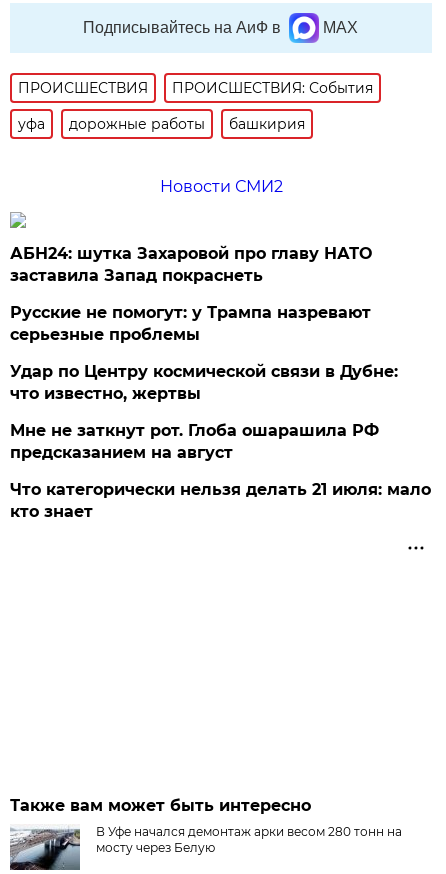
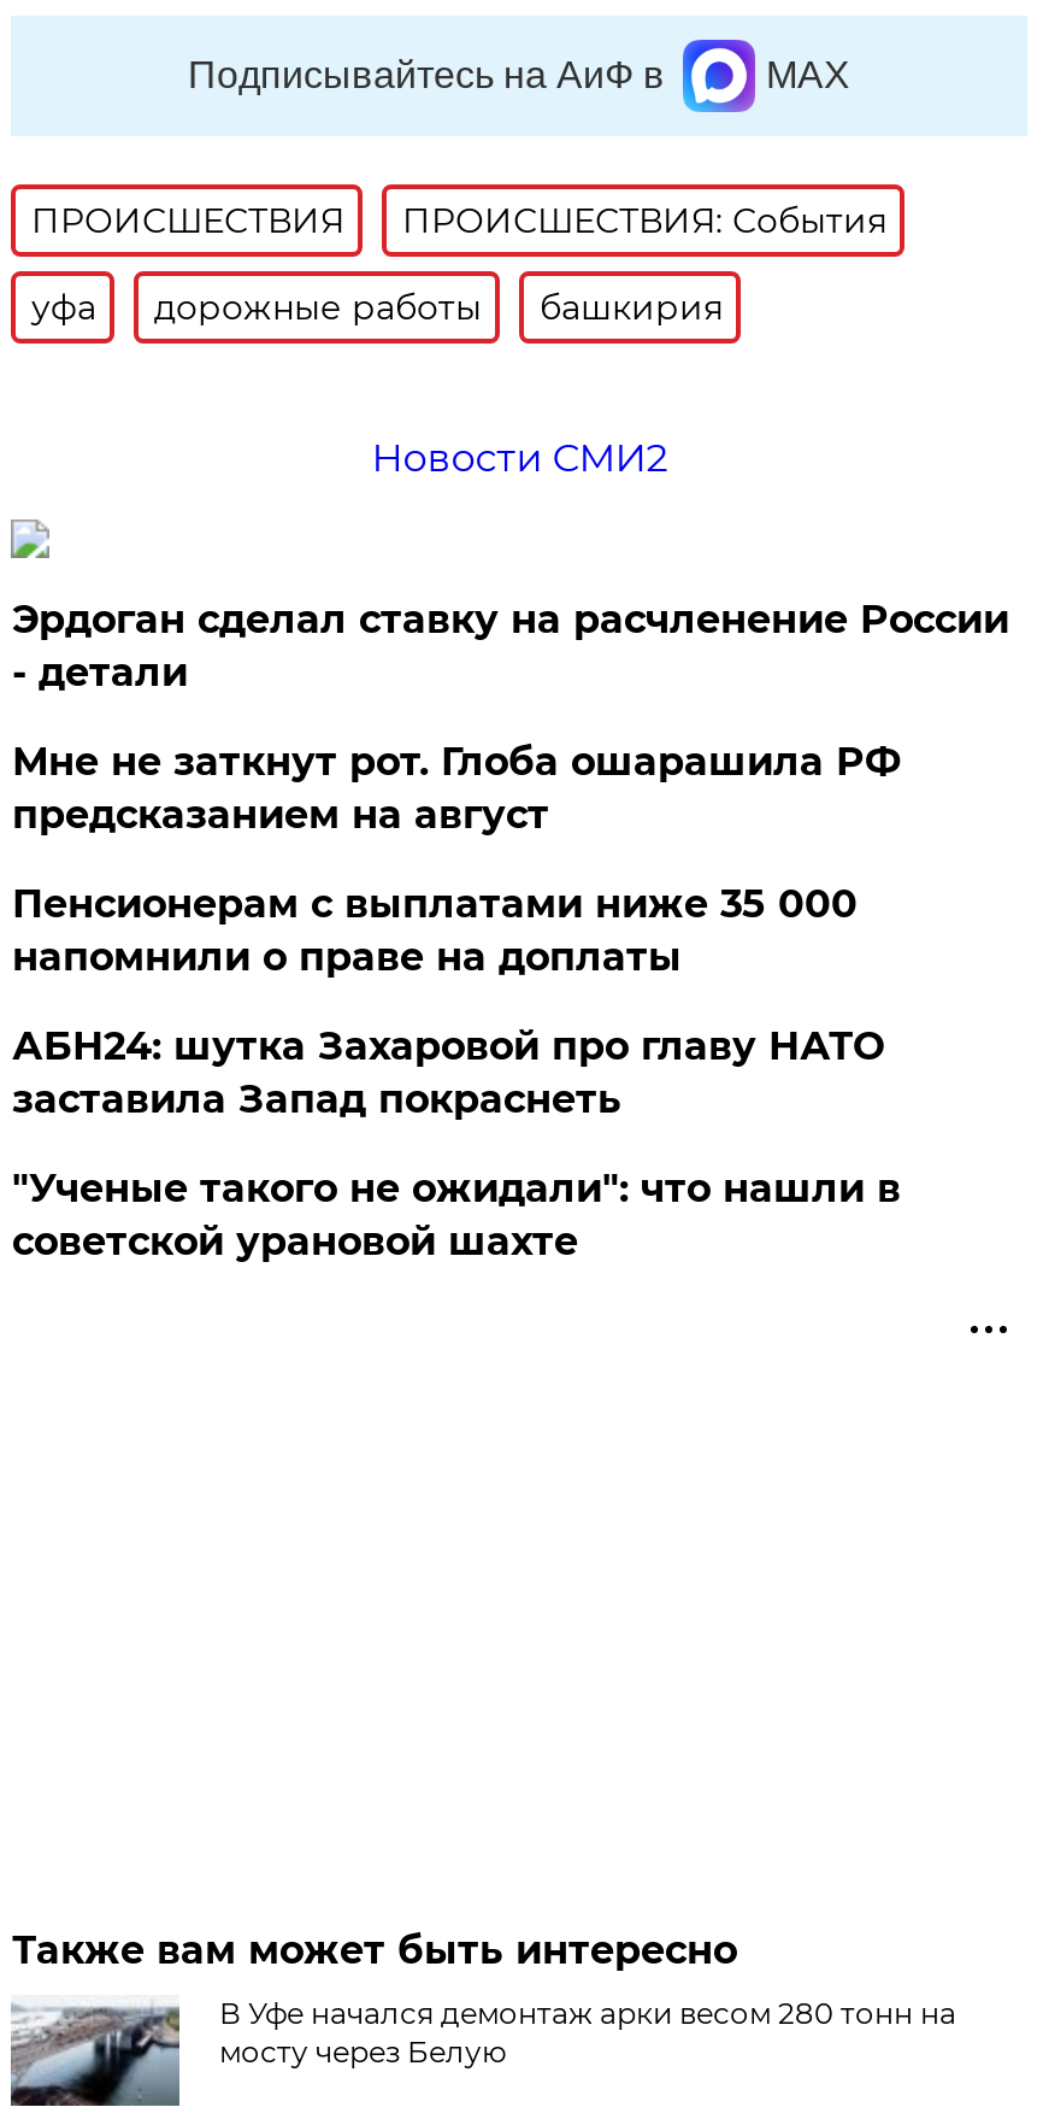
+ Эрдоган сделал ставку на расчленение России
+ - детали
+ Пенсионерам с выплатами ниже 35 000
+ напомнили о праве на доплаты

moved down: АБН24: шутка Захаровой про главу НАТО | заставила Запад покраснеть

- Русские не помогут: у Трампа назревают
- серьезные проблемы
- Удар по Центру космической связи в Дубне:
- что известно, жертвы
- Что категорически нельзя делать 21 июля: мало
- кто знает
+ "Ученые такого не ожидали": что нашли в
+ советской урановой шахте

moved up: Мне не заткнут рот. Глоба ошарашила РФ | предсказанием на август
